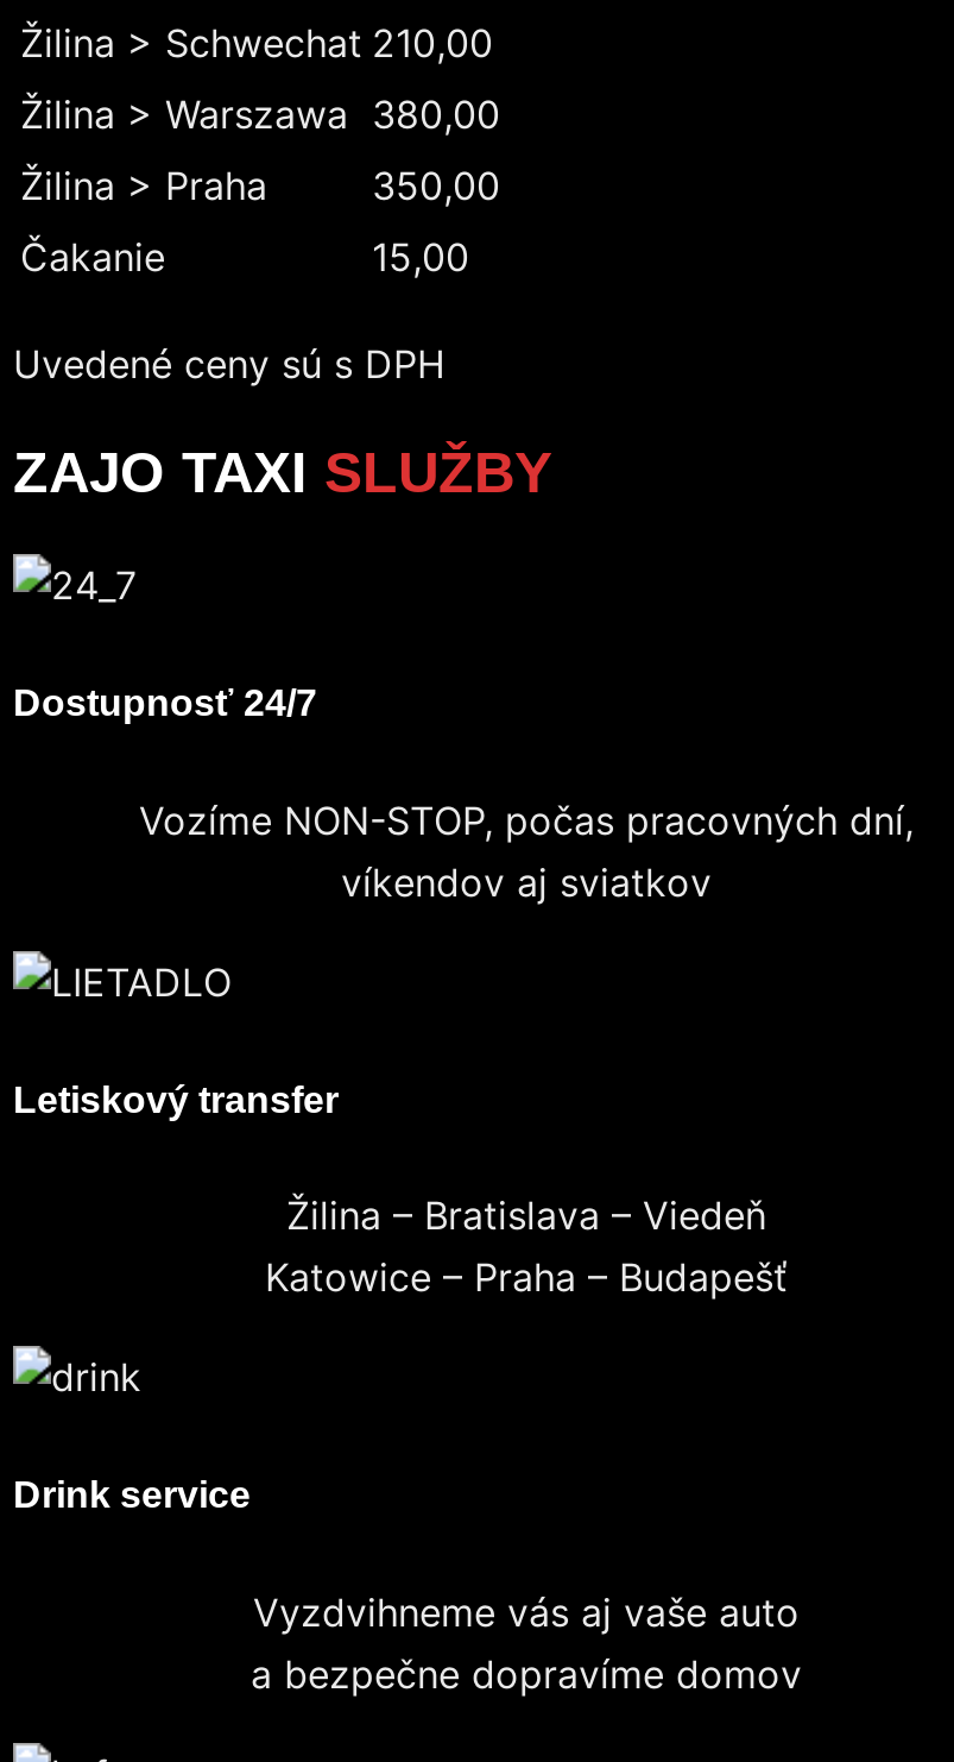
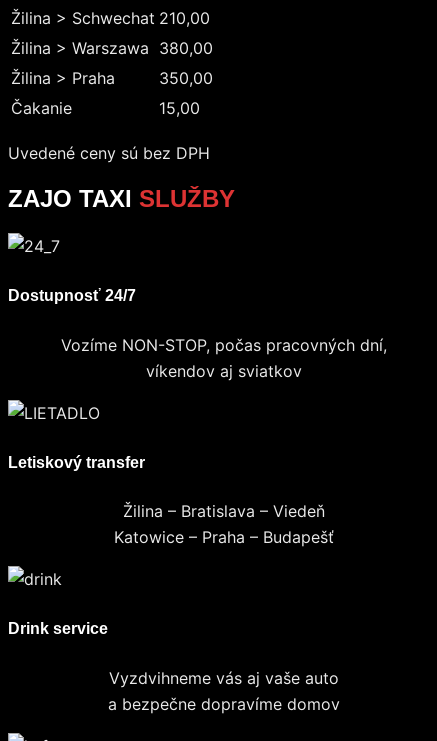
- Uvedené ceny sú s DPH
+ Uvedené ceny sú bez DPH
